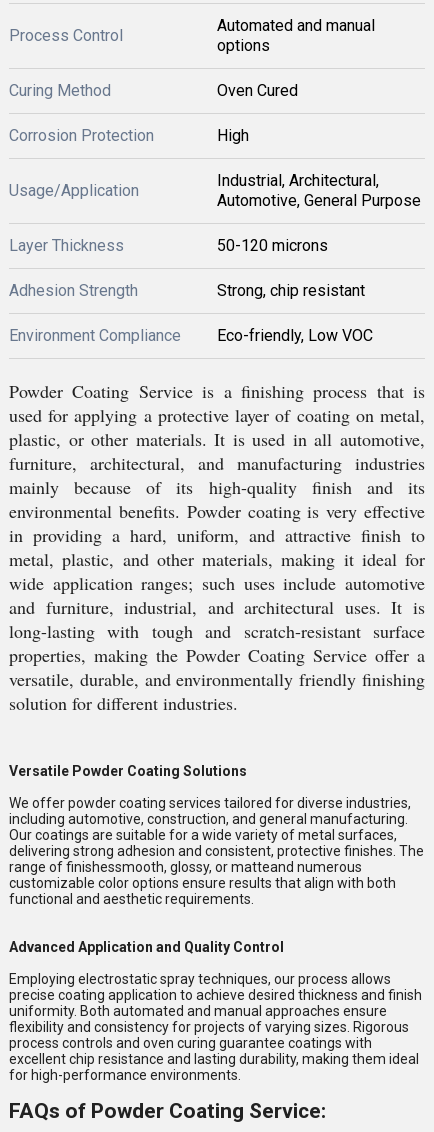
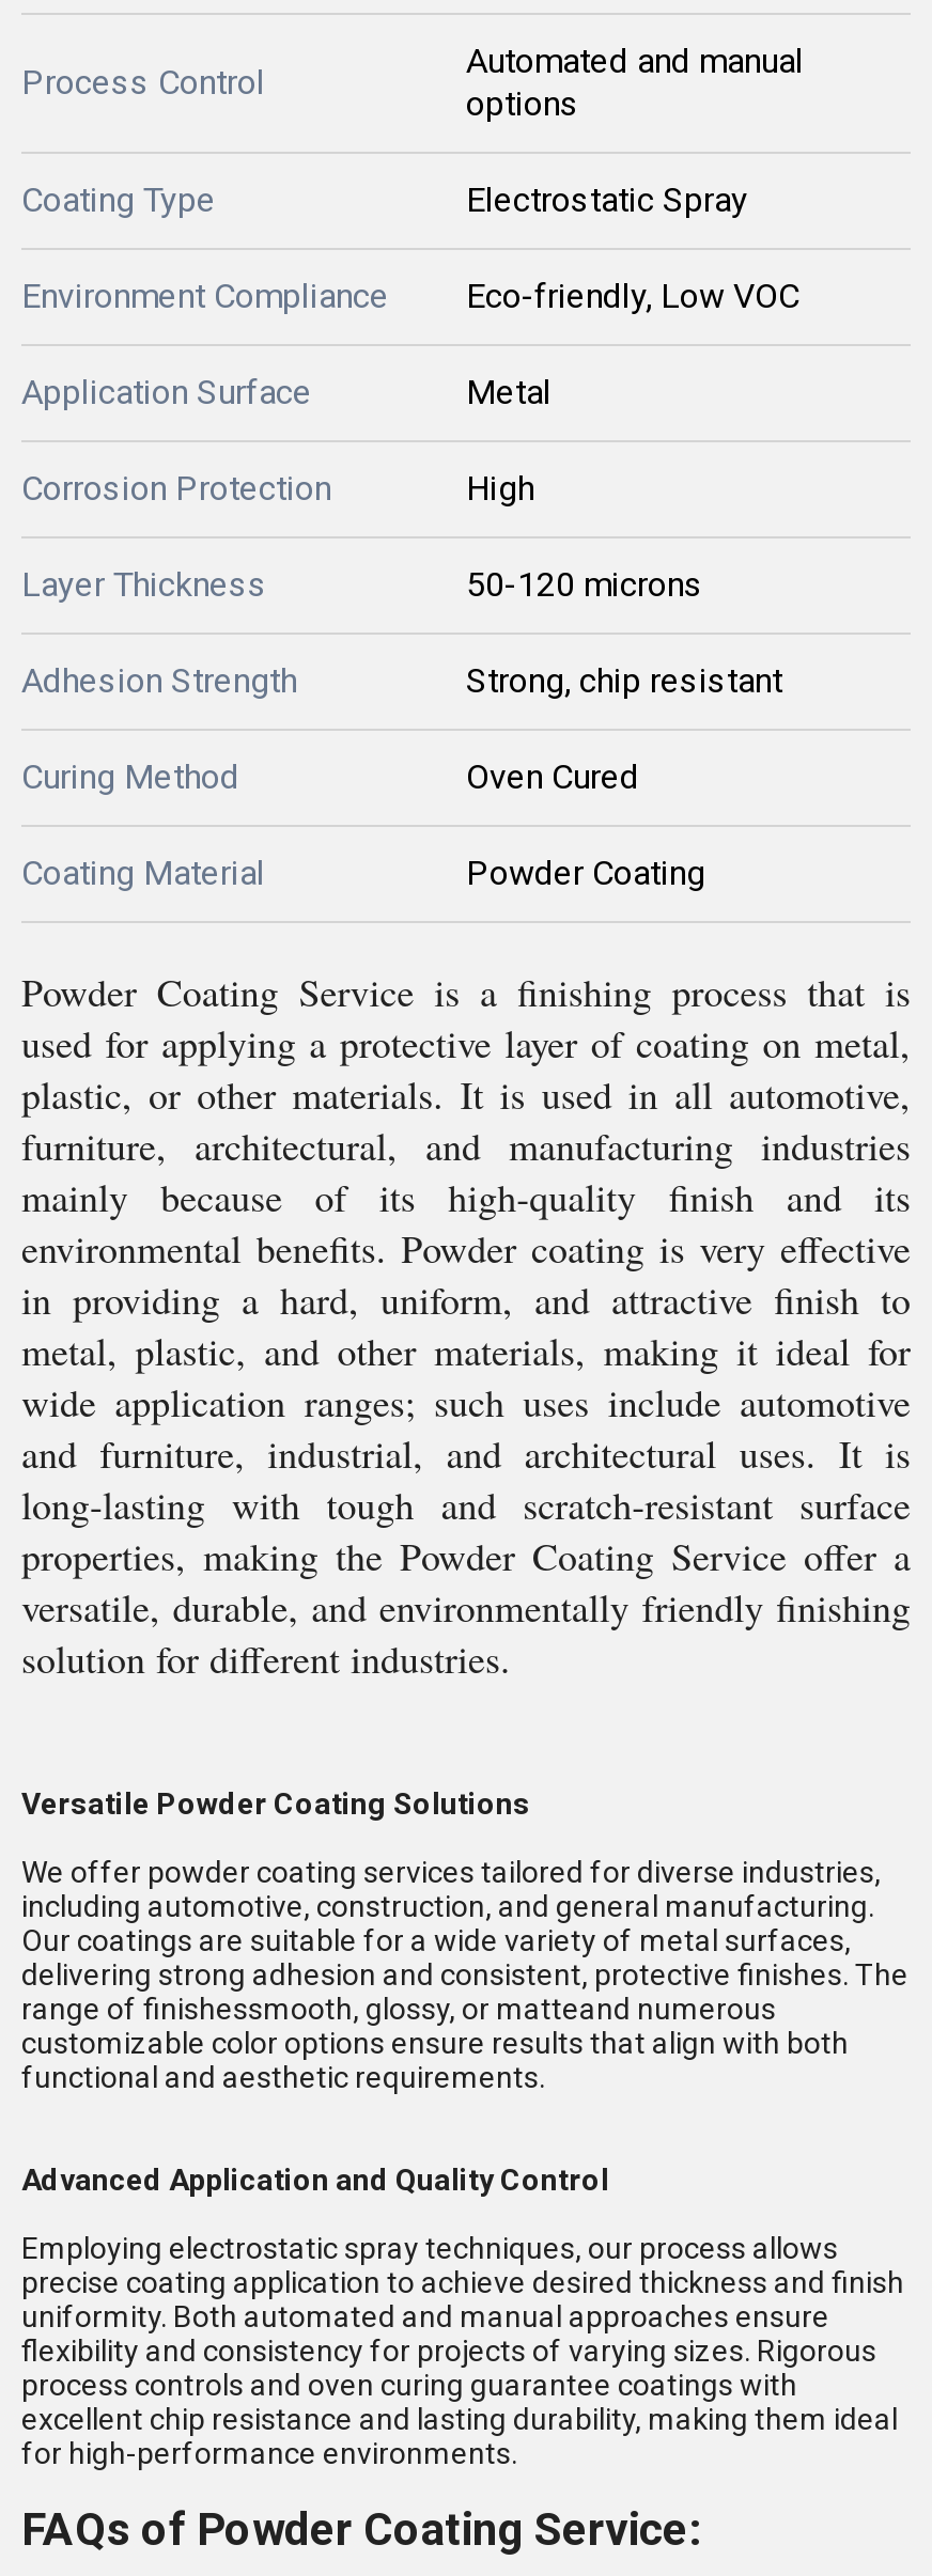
+ Coating Type
+ Electrostatic Spray
+ Application Surface
+ Metal

moved down: Curing Method | Oven Cured

moved down: Corrosion Protection | High

- Industrial, Architectural,
- Automotive, General Purpose

- Usage/Application

+ Coating Material
+ Powder Coating

moved up: Environment Compliance | Eco-friendly, Low VOC
